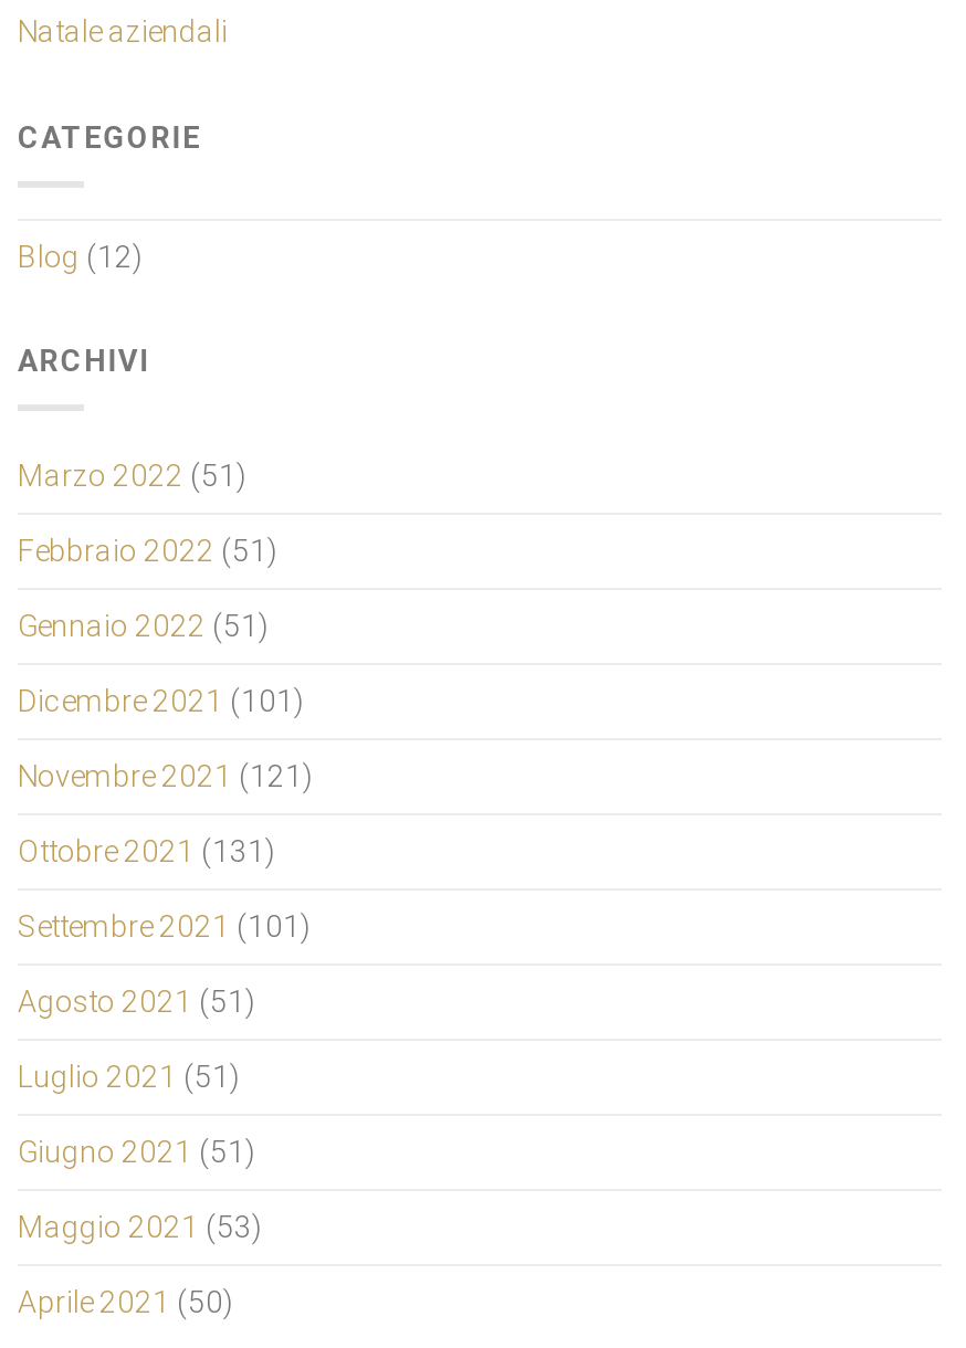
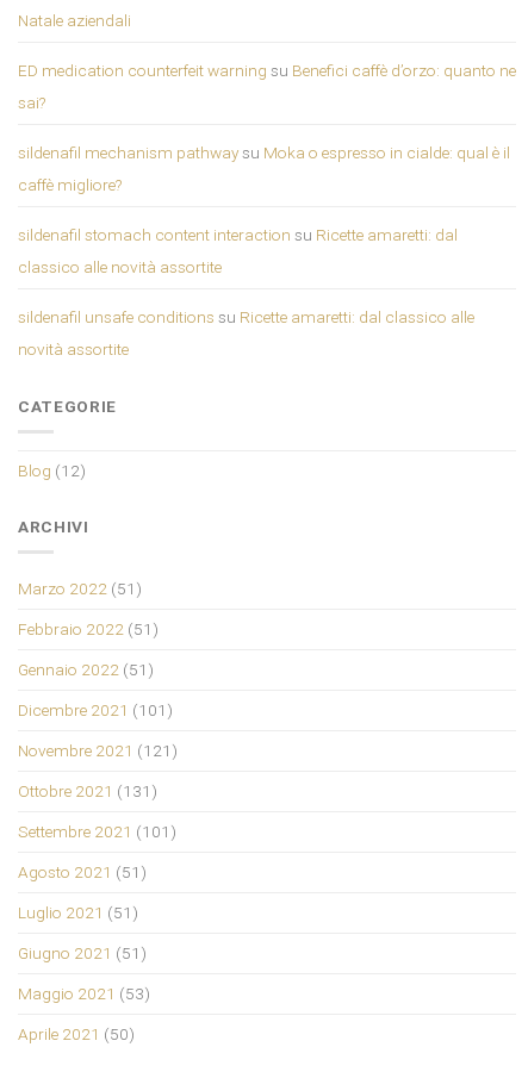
+ ED medication counterfeit warning su Benefici caffè d’orzo: quanto ne
+ sai?
+ sildenafil mechanism pathway su Moka o espresso in cialde: qual è il
+ caffè migliore?
+ sildenafil stomach content interaction su Ricette amaretti: dal
+ classico alle novità assortite
+ sildenafil unsafe conditions su Ricette amaretti: dal classico alle
+ novità assortite
